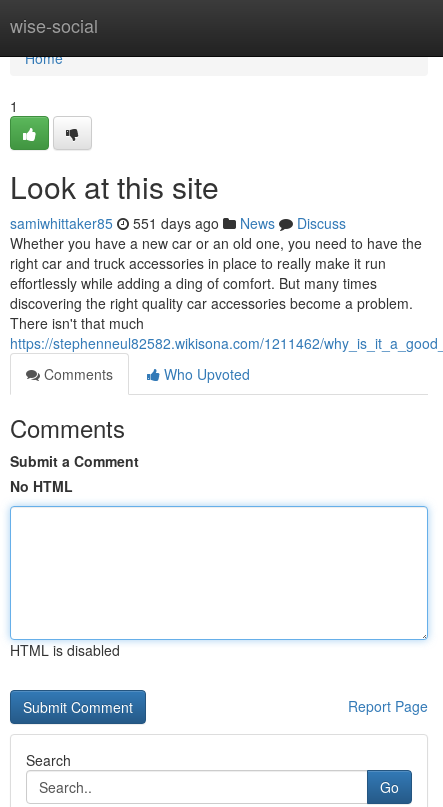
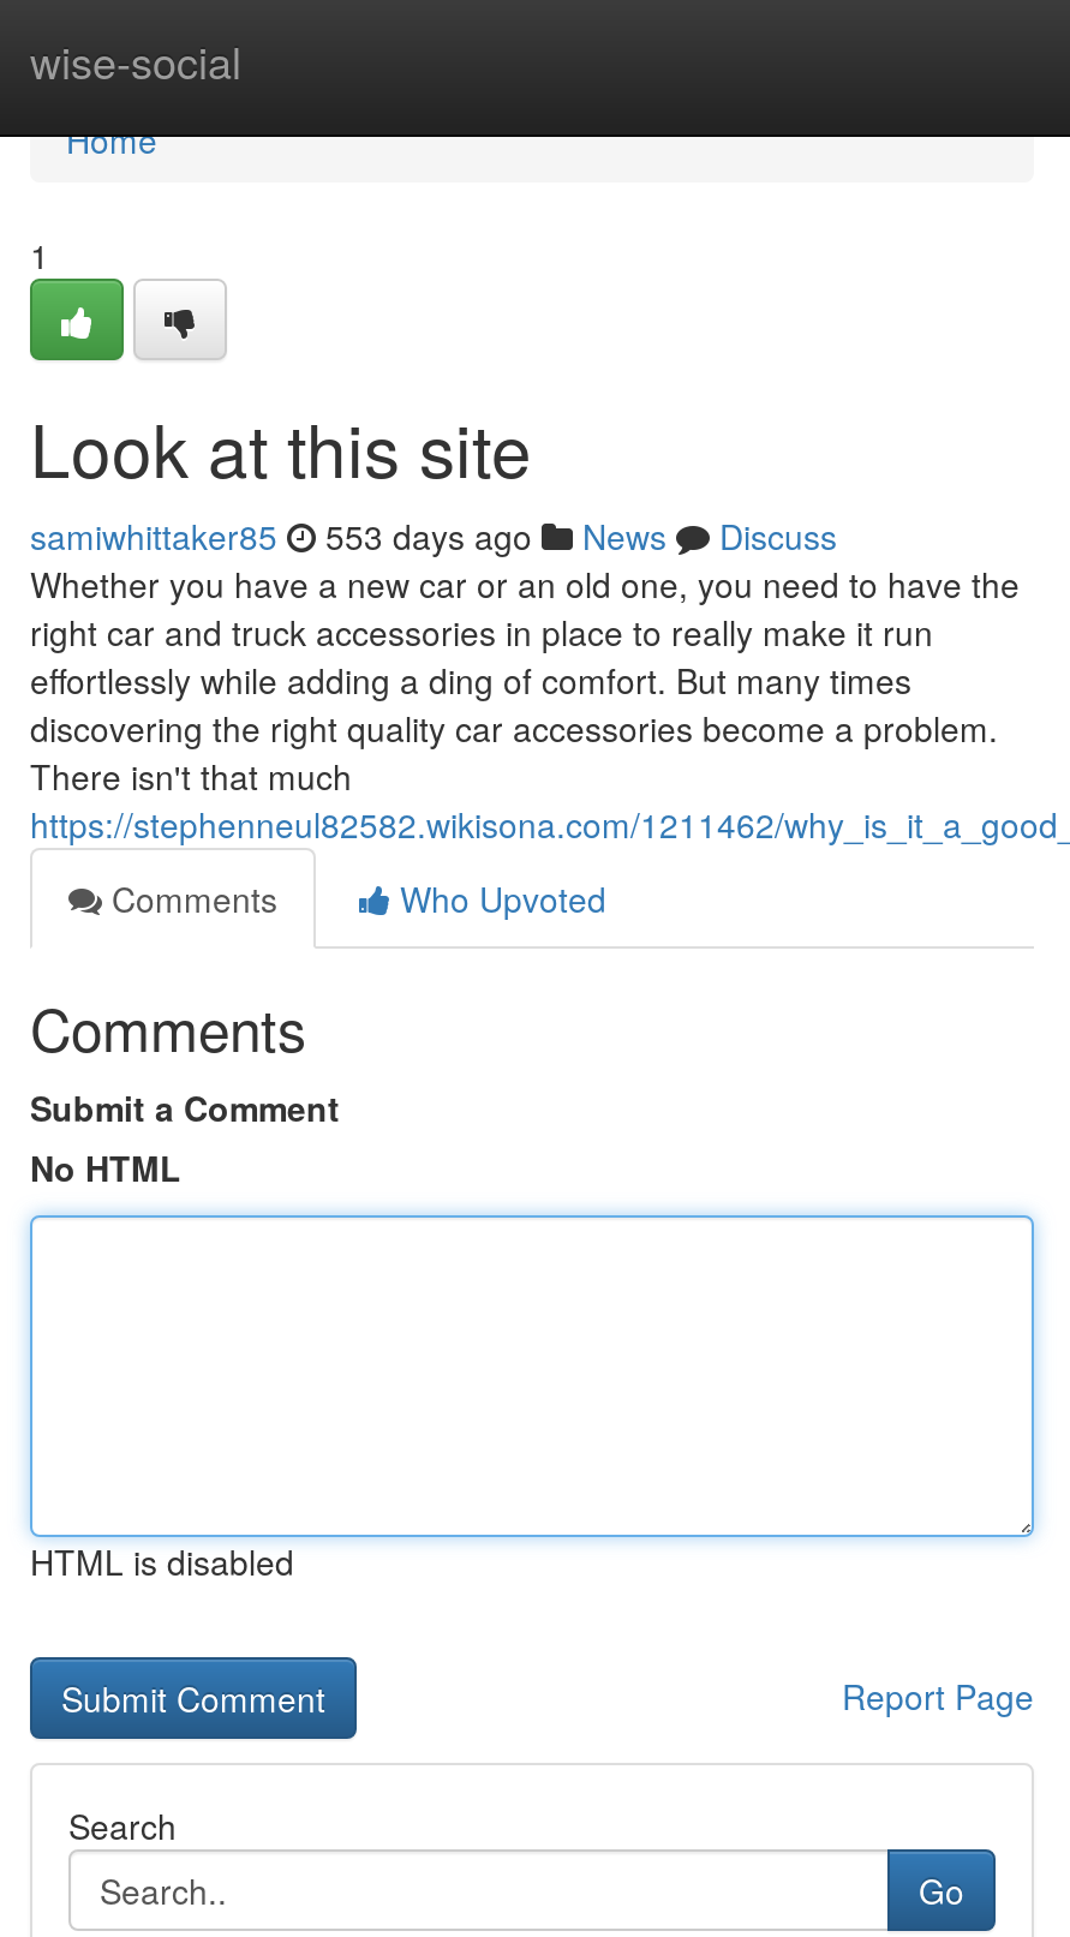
- samiwhittaker85 551 days ago News Discuss
+ samiwhittaker85 553 days ago News Discuss
